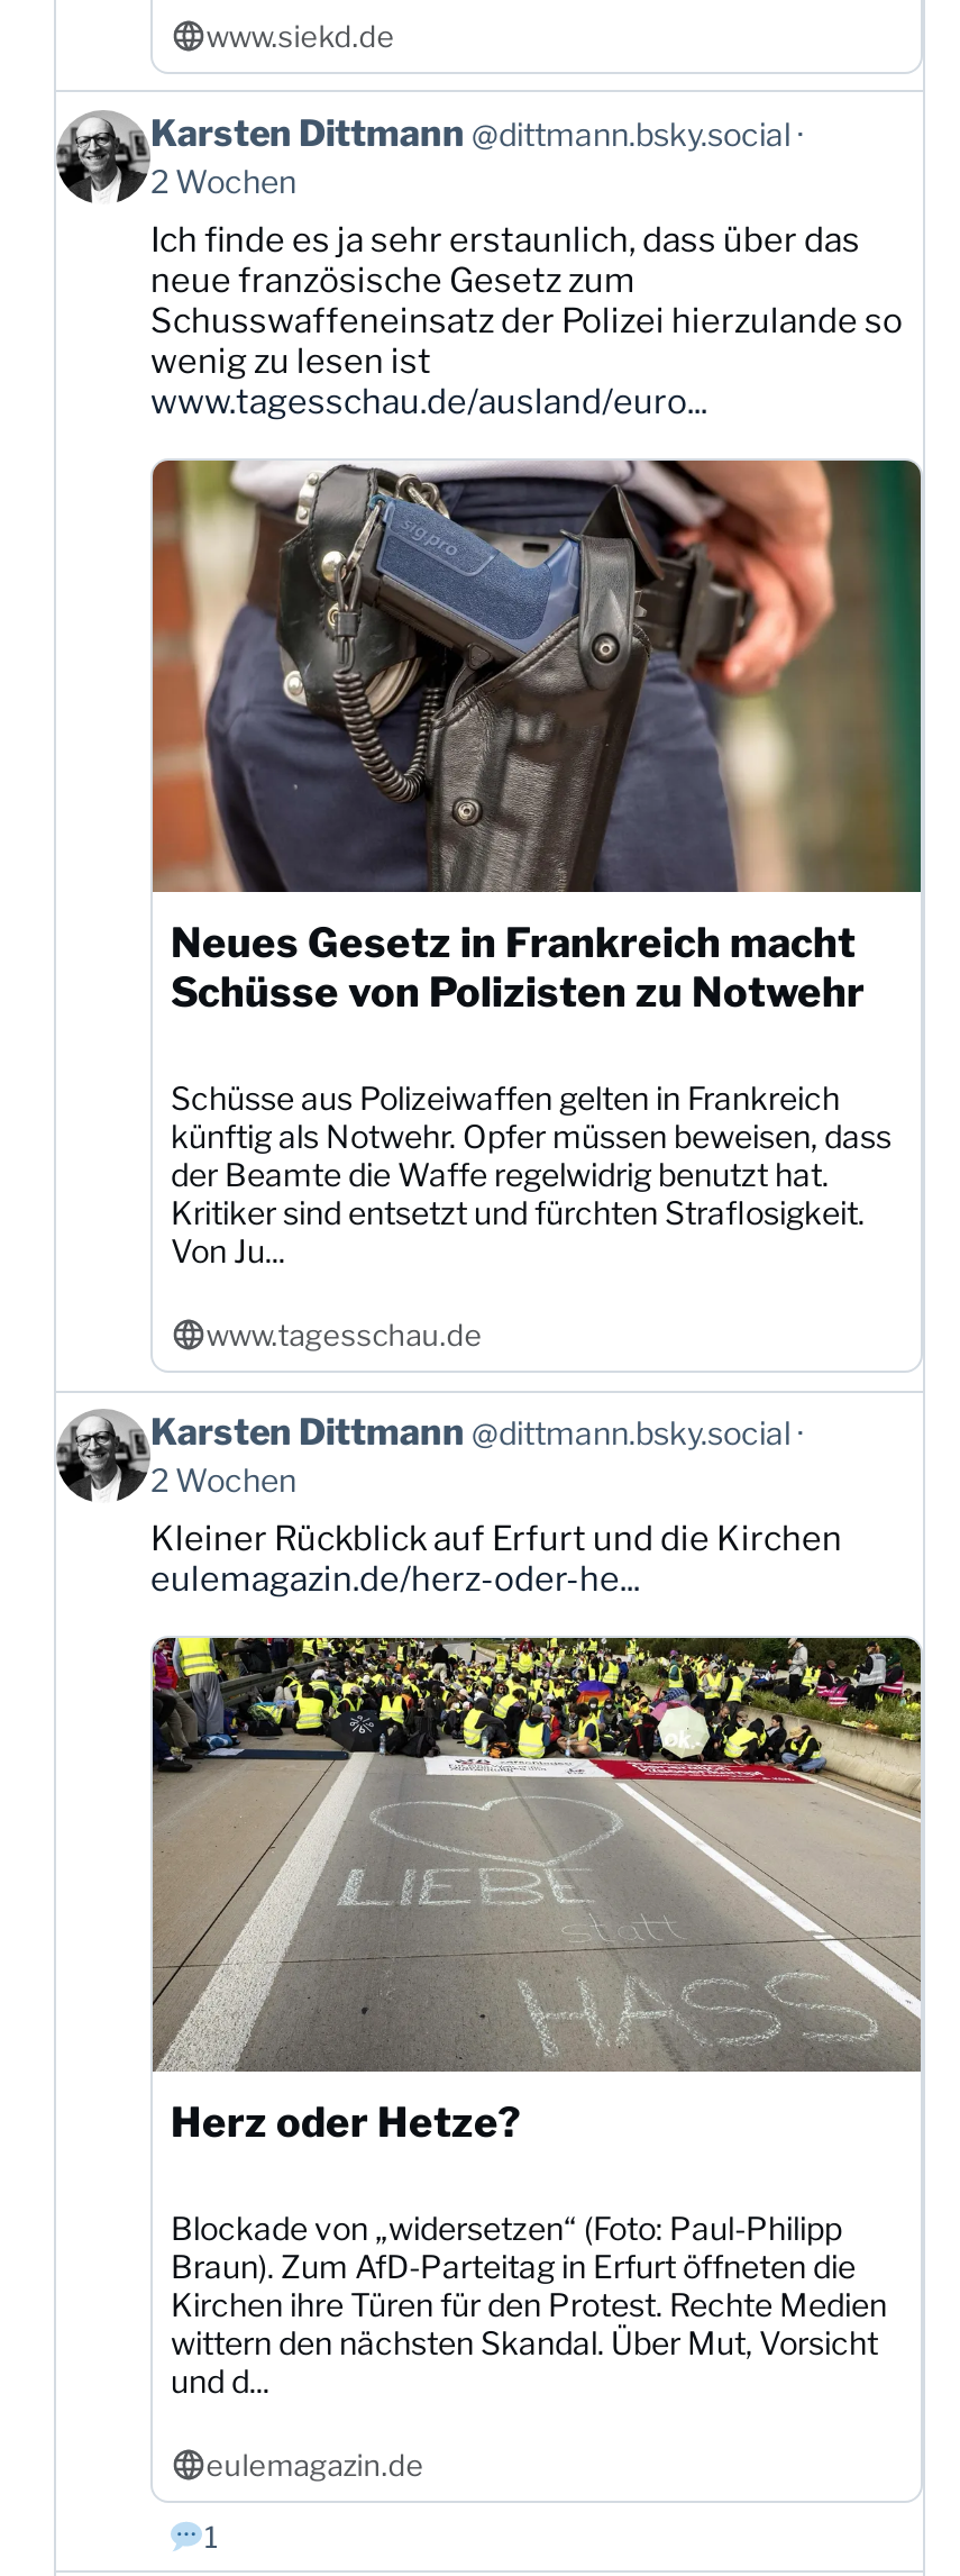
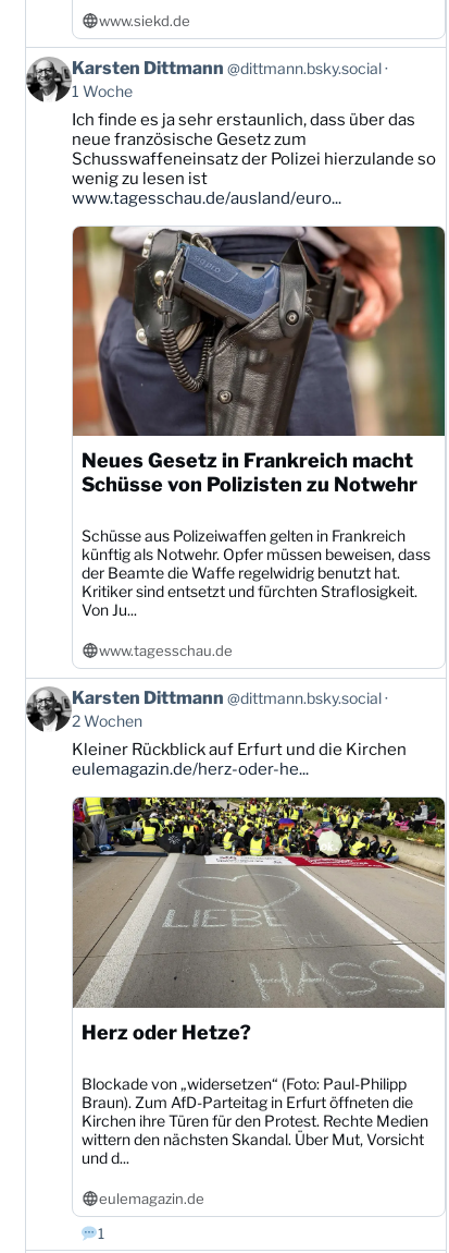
- 2 Wochen
+ 1 Woche
